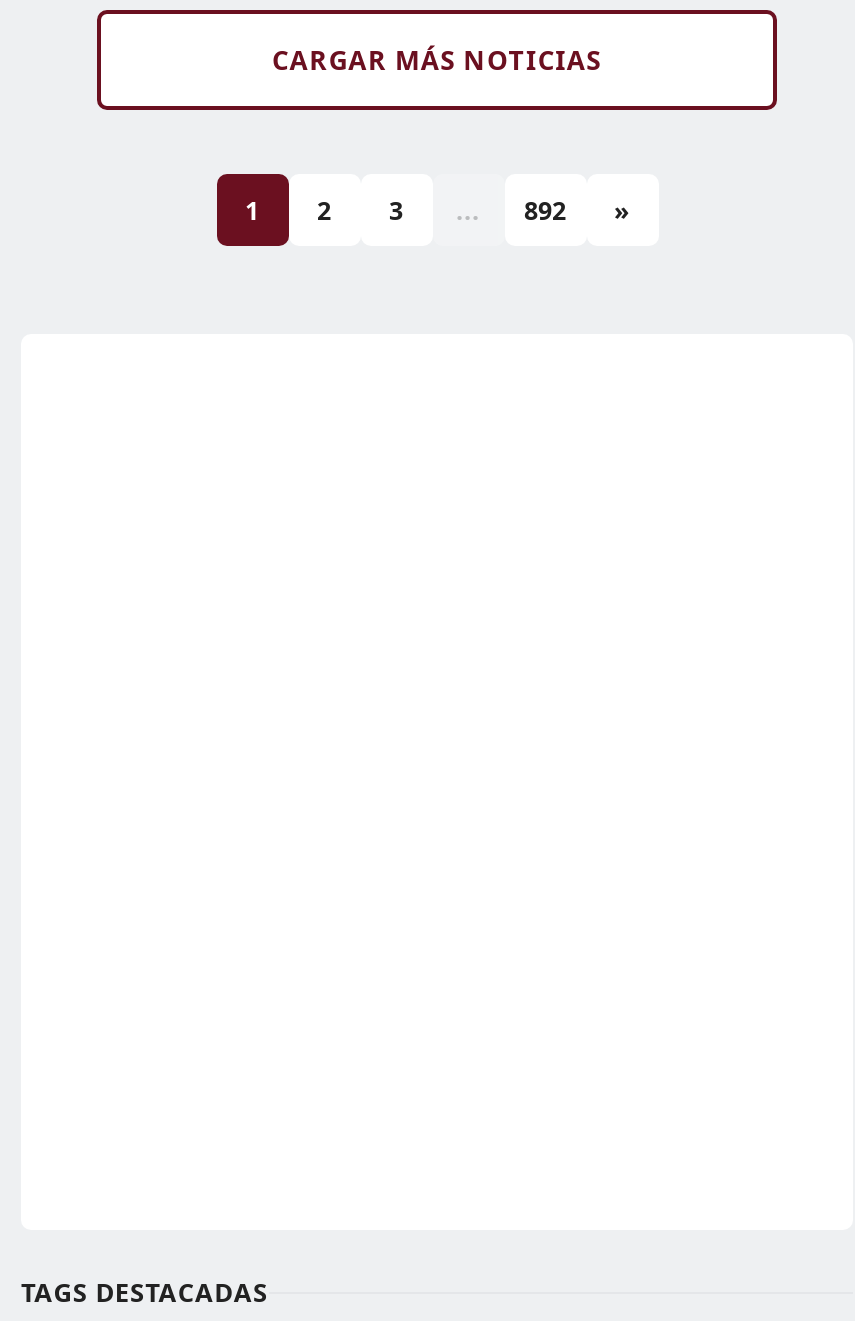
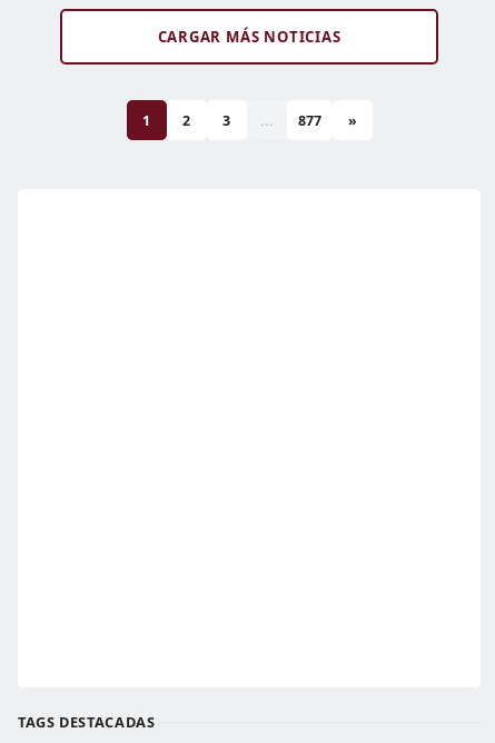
- 892
+ 877
